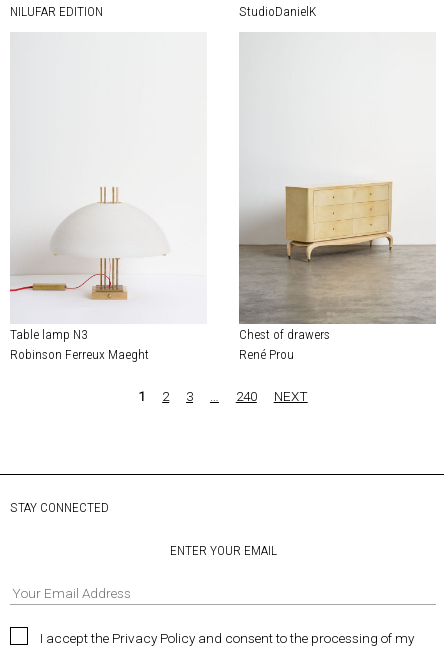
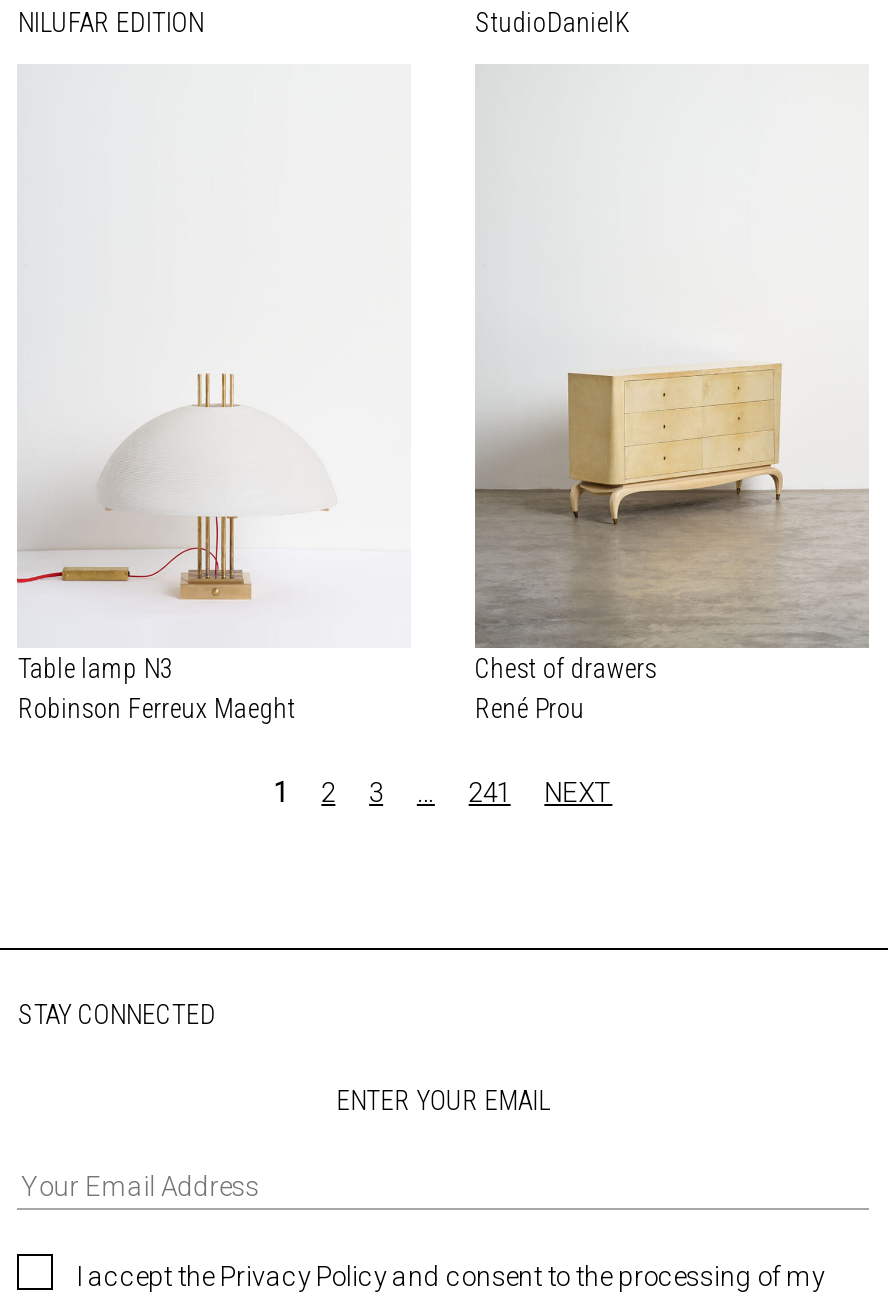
- 240
+ 241
